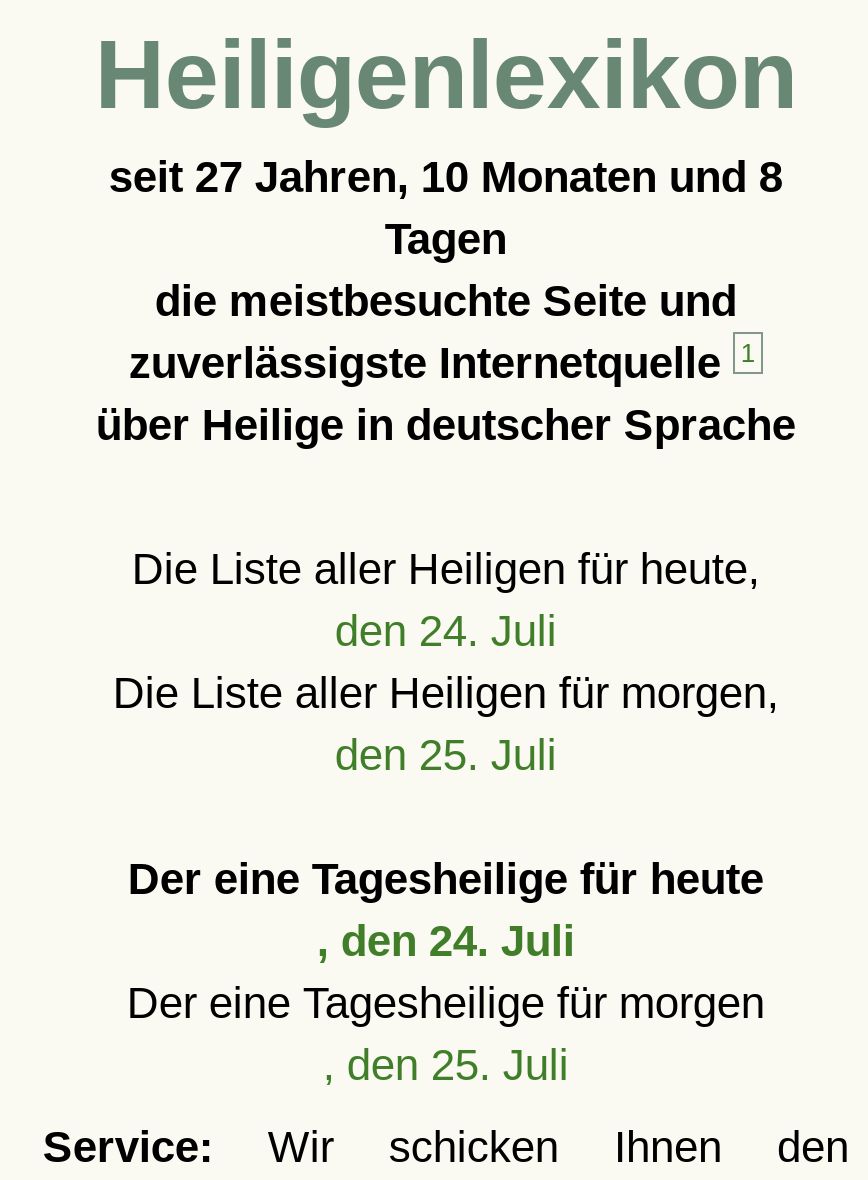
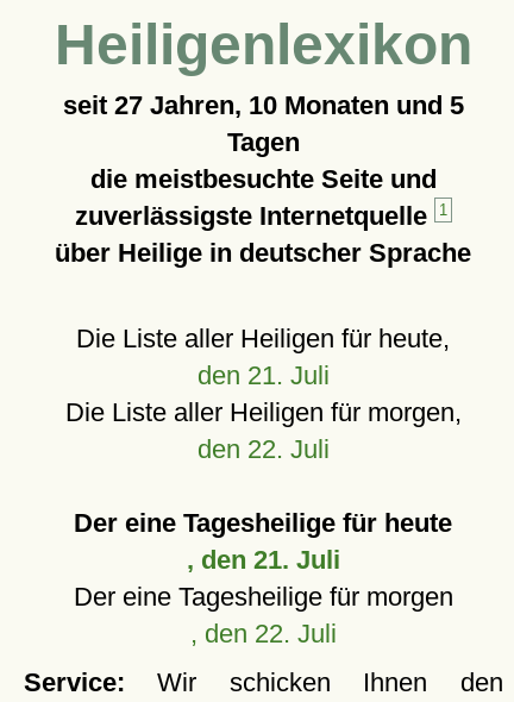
- seit 27 Jahren, 10 Monaten und 8
+ seit 27 Jahren, 10 Monaten und 5

- den 24. Juli
+ den 21. Juli

- den 25. Juli
+ den 22. Juli

- , den 24. Juli
+ , den 21. Juli

- , den 25. Juli
+ , den 22. Juli
